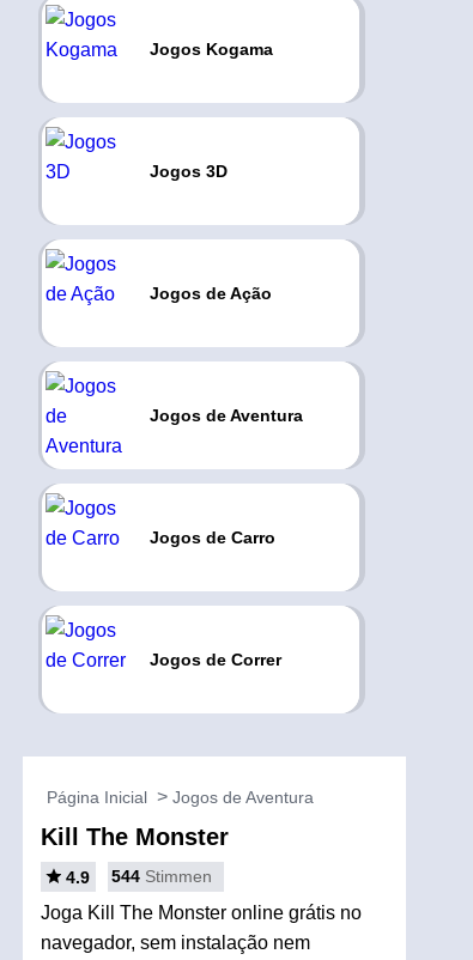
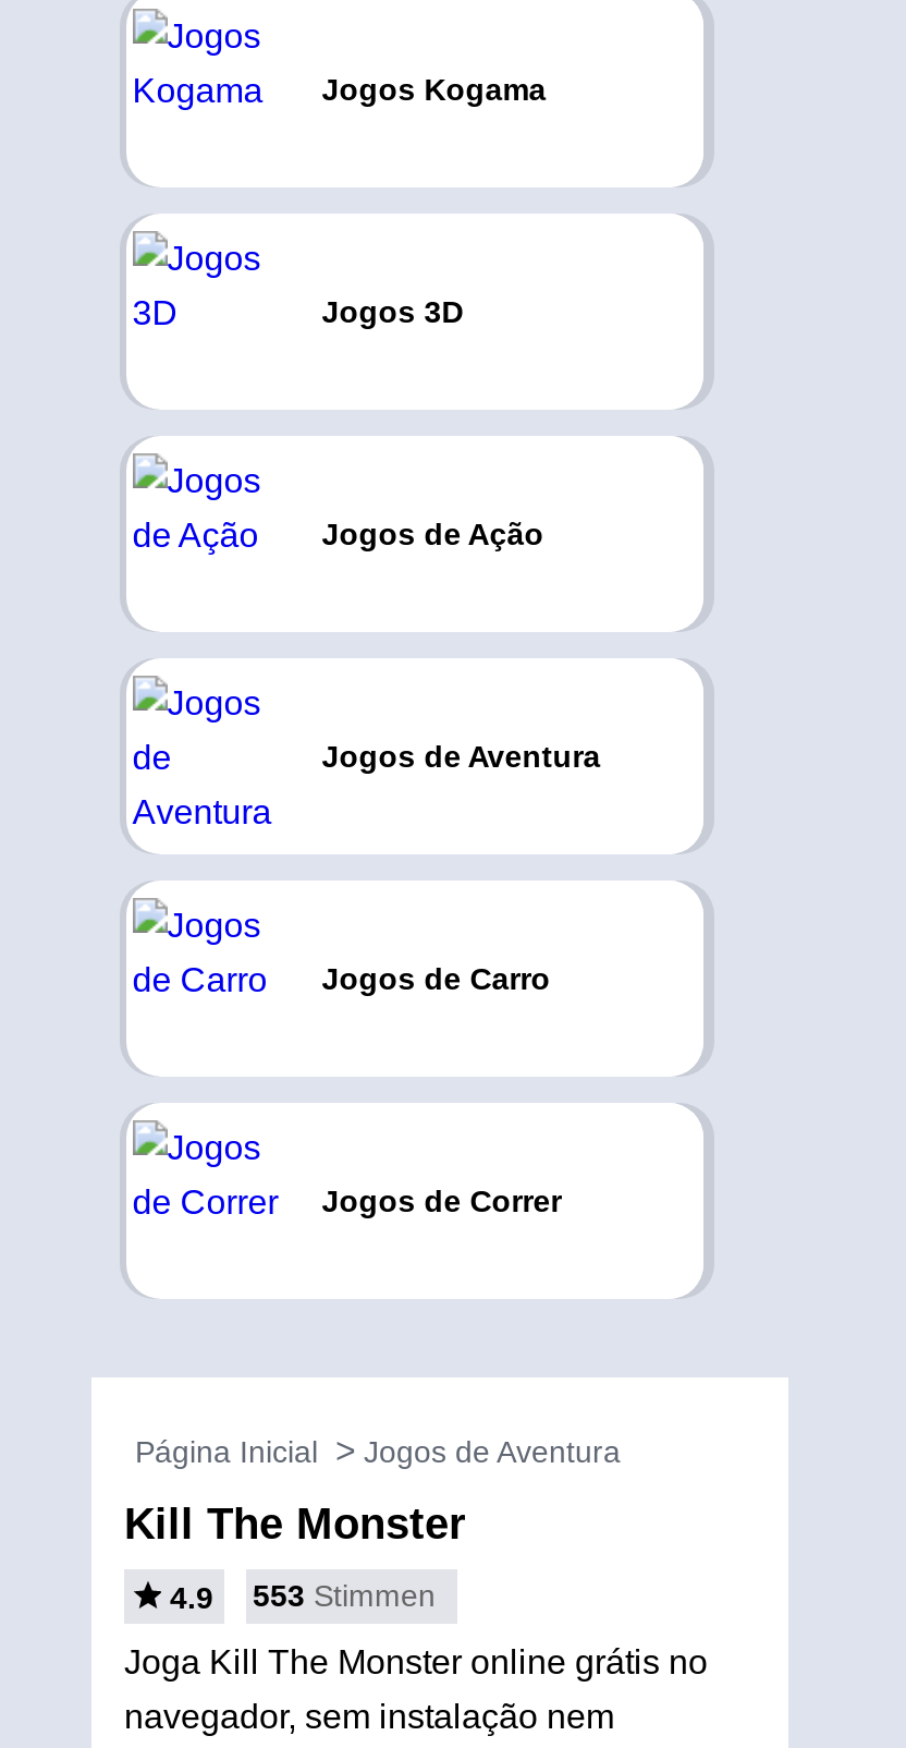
- 4.9 544 Stimmen
+ 4.9 553 Stimmen
